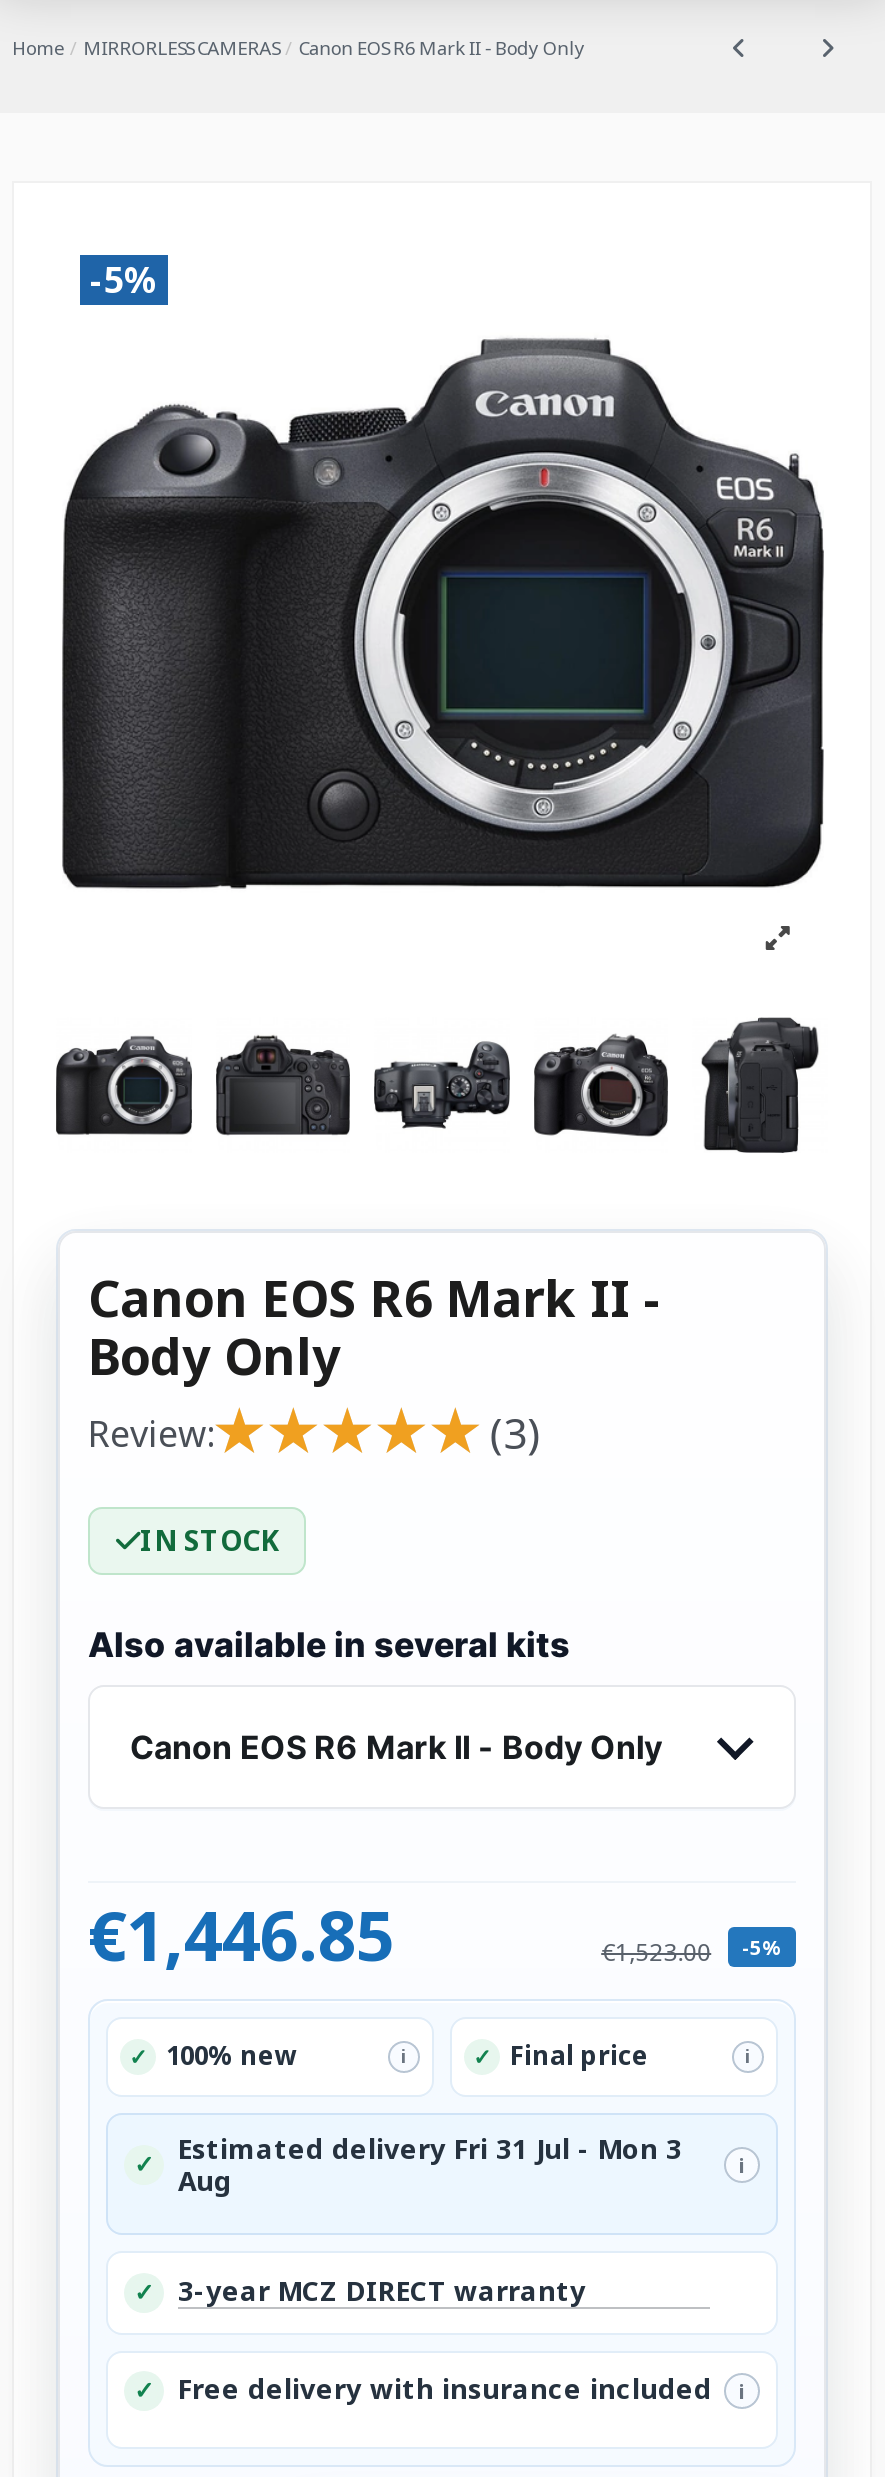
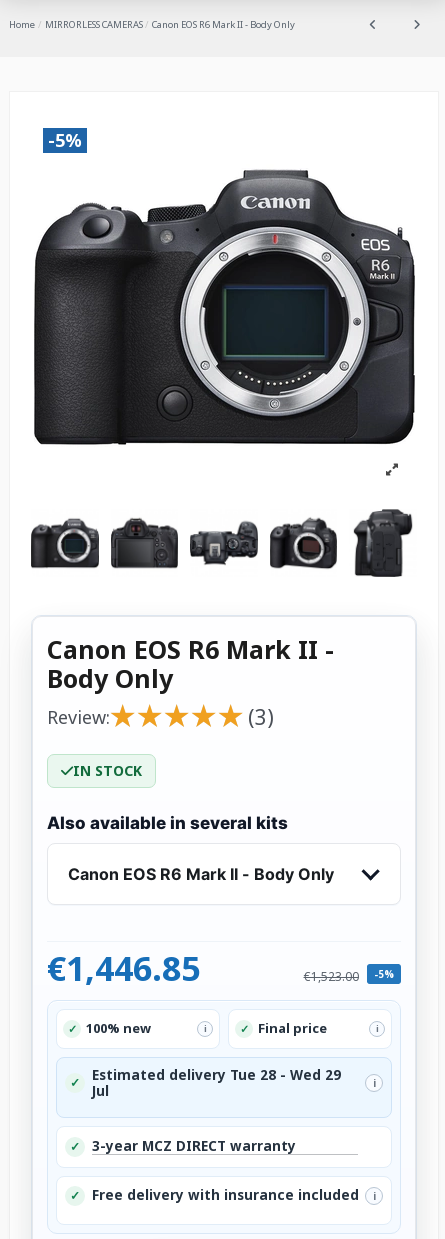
- Estimated delivery Fri 31 Jul - Mon 3
- Aug
+ Estimated delivery Tue 28 - Wed 29
+ Jul
